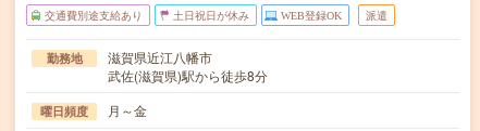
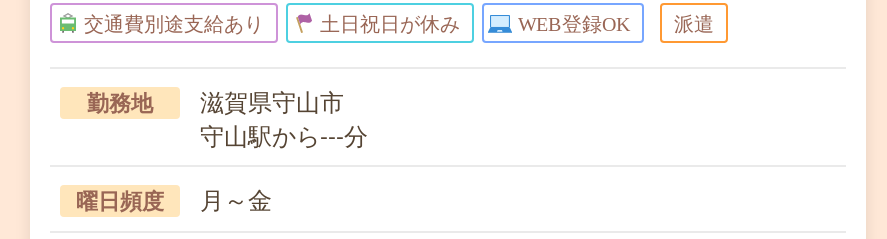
- 滋賀県近江八幡市
- 武佐(滋賀県)駅から徒歩8分
+ 滋賀県守山市
+ 守山駅から---分
